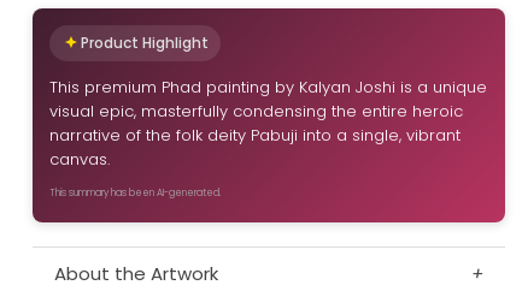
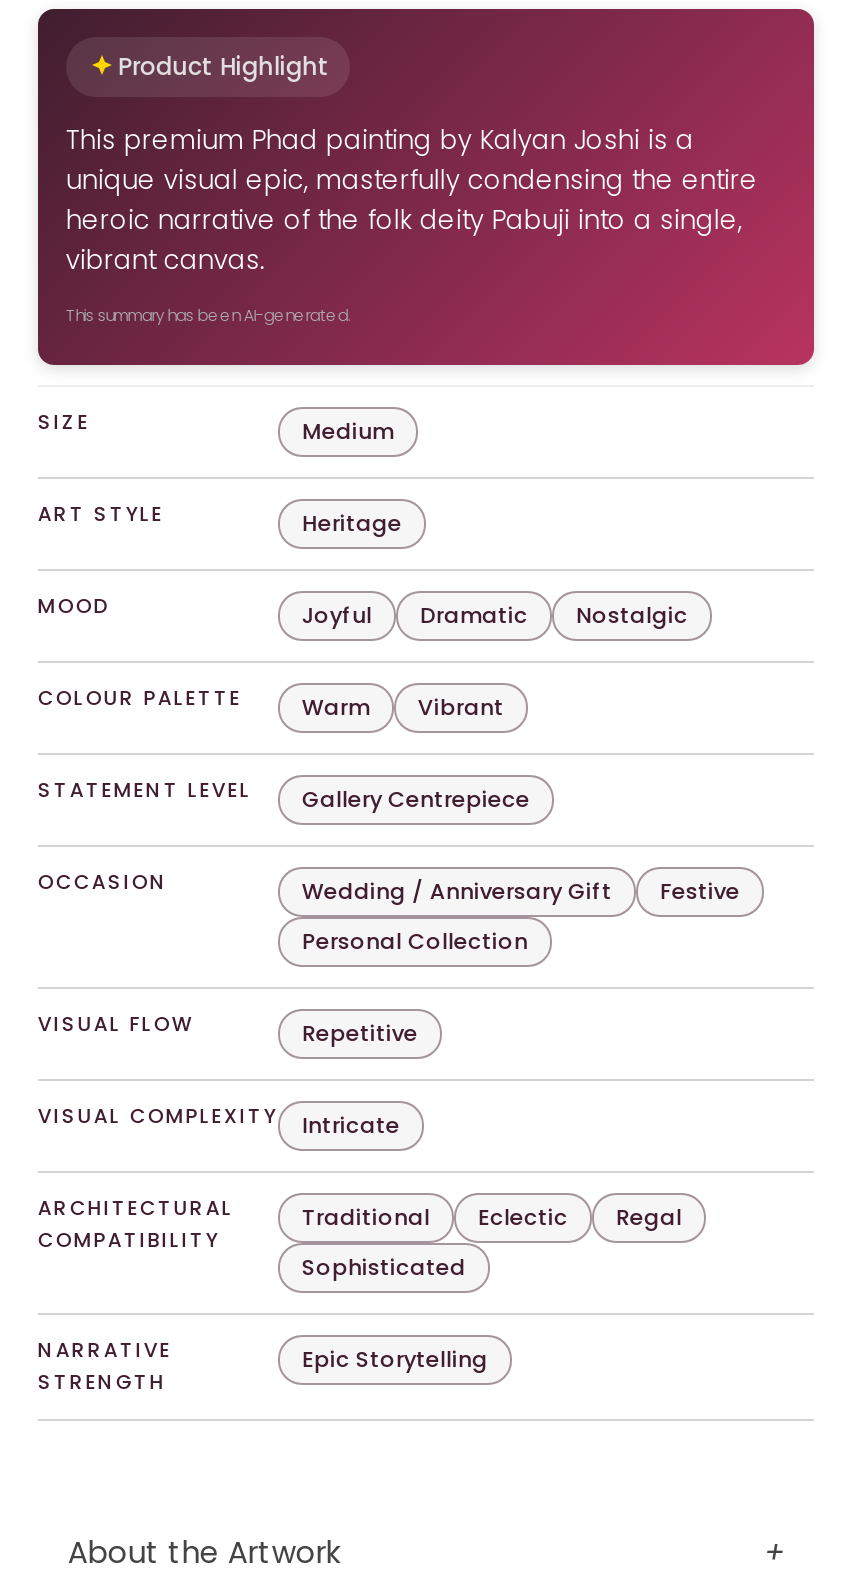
+ SIZE
+ Medium
+ ART STYLE
+ Heritage
+ MOOD
+ Joyful
+ Dramatic
+ Nostalgic
+ COLOUR PALETTE
+ Warm
+ Vibrant
+ STATEMENT LEVEL
+ Gallery Centrepiece
+ OCCASION
+ Wedding / Anniversary Gift
+ Festive
+ Personal Collection
+ VISUAL FLOW
+ Repetitive
+ VISUAL COMPLEXITY
+ Intricate
+ ARCHITECTURAL
+ COMPATIBILITY

+ Traditional
+ Eclectic
+ Regal
+ Sophisticated
+ NARRATIVE
+ STRENGTH

+ Epic Storytelling
